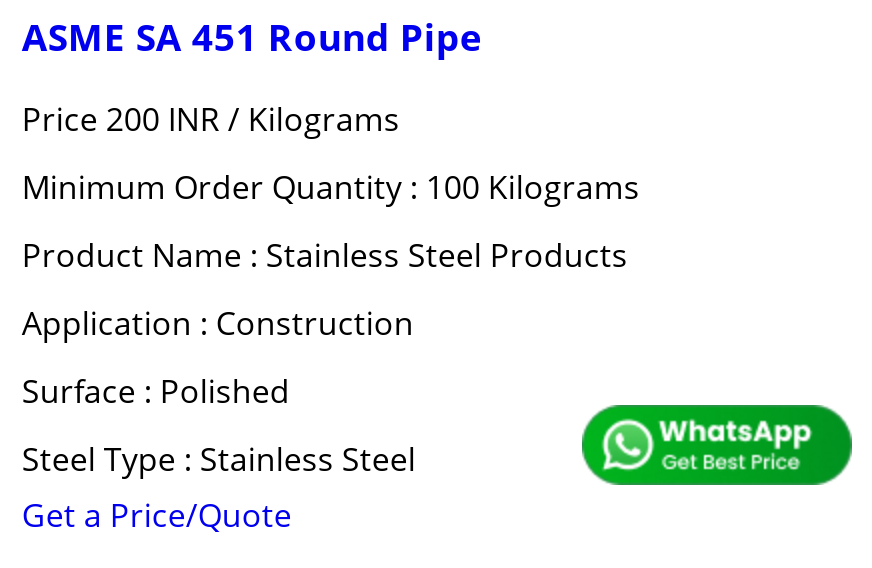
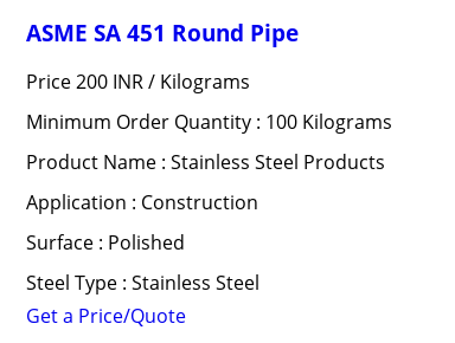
- [image]
